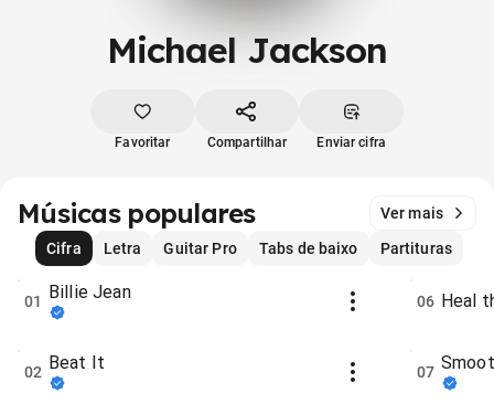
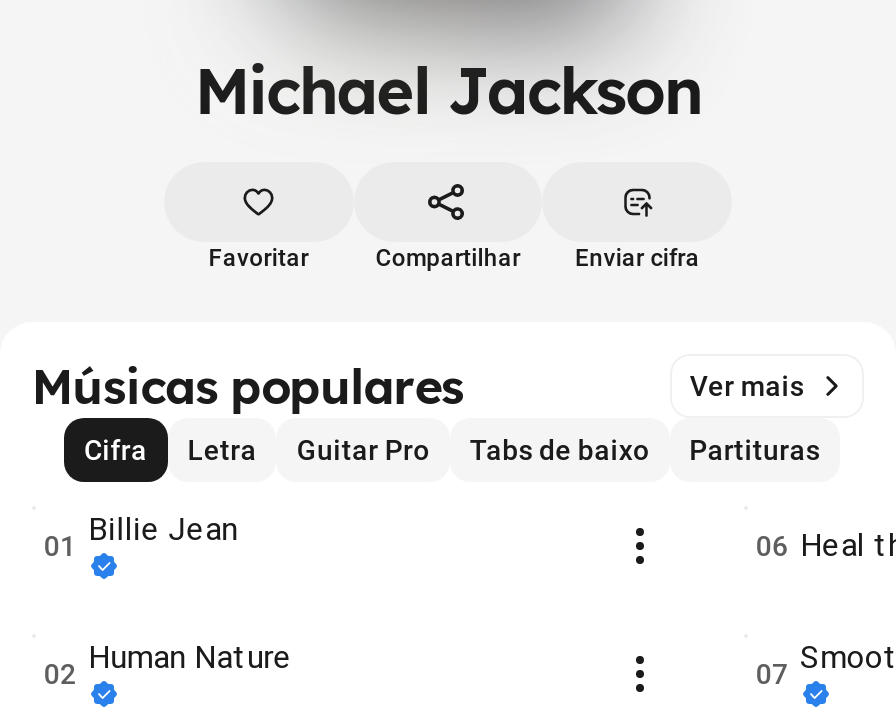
- 02 Beat It
+ 02 Human Nature
